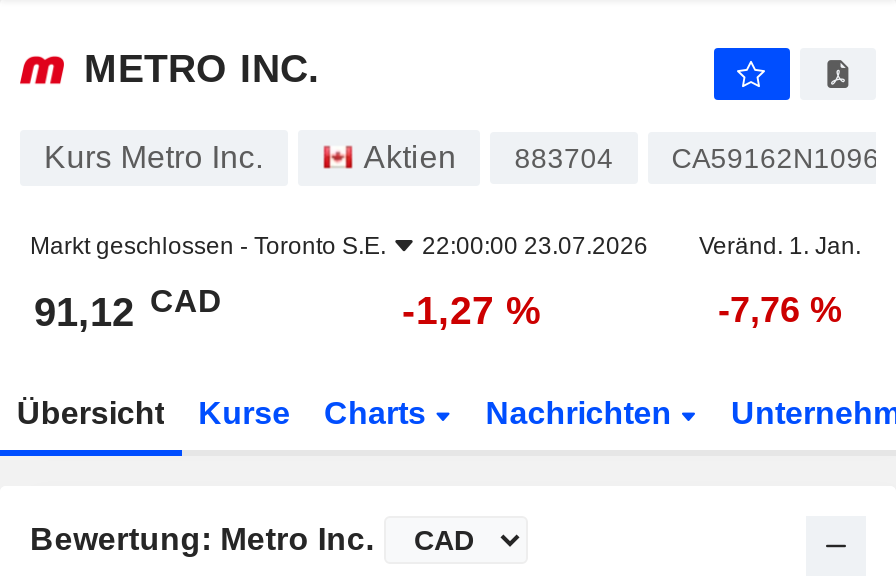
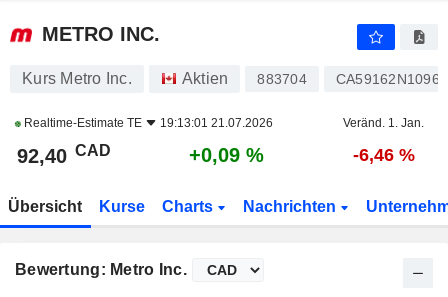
- Markt geschlossen - Toronto S.E.
- 22:00:00 23.07.2026
+ Realtime-Estimate TE
+ 19:13:01 21.07.2026

- 91,12 CAD
+ 92,40 CAD

- -1,27 %
+ +0,09 %

- -7,76 %
+ -6,46 %
